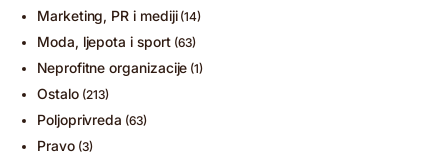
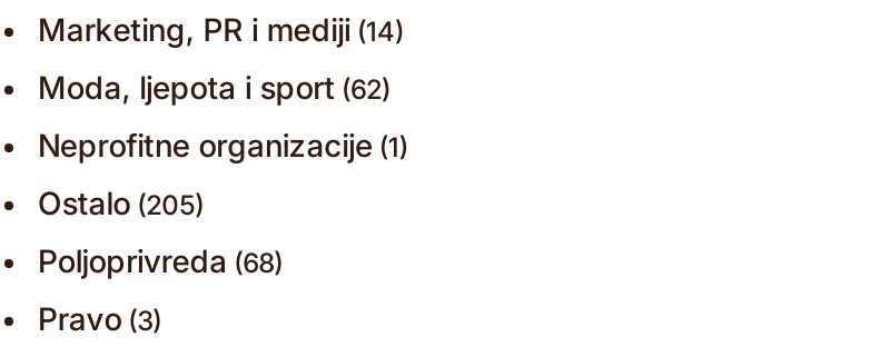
- Moda, ljepota i sport (63)
+ Moda, ljepota i sport (62)

- Ostalo (213)
+ Ostalo (205)

- Poljoprivreda (63)
+ Poljoprivreda (68)
